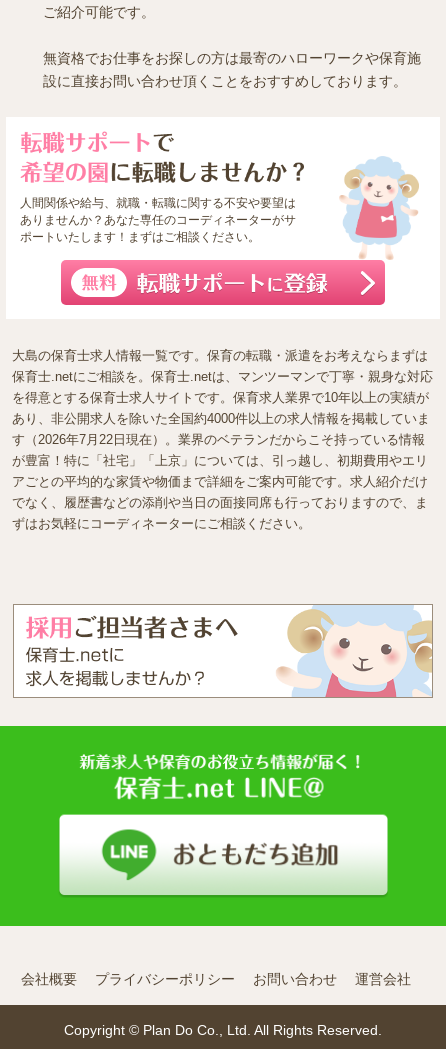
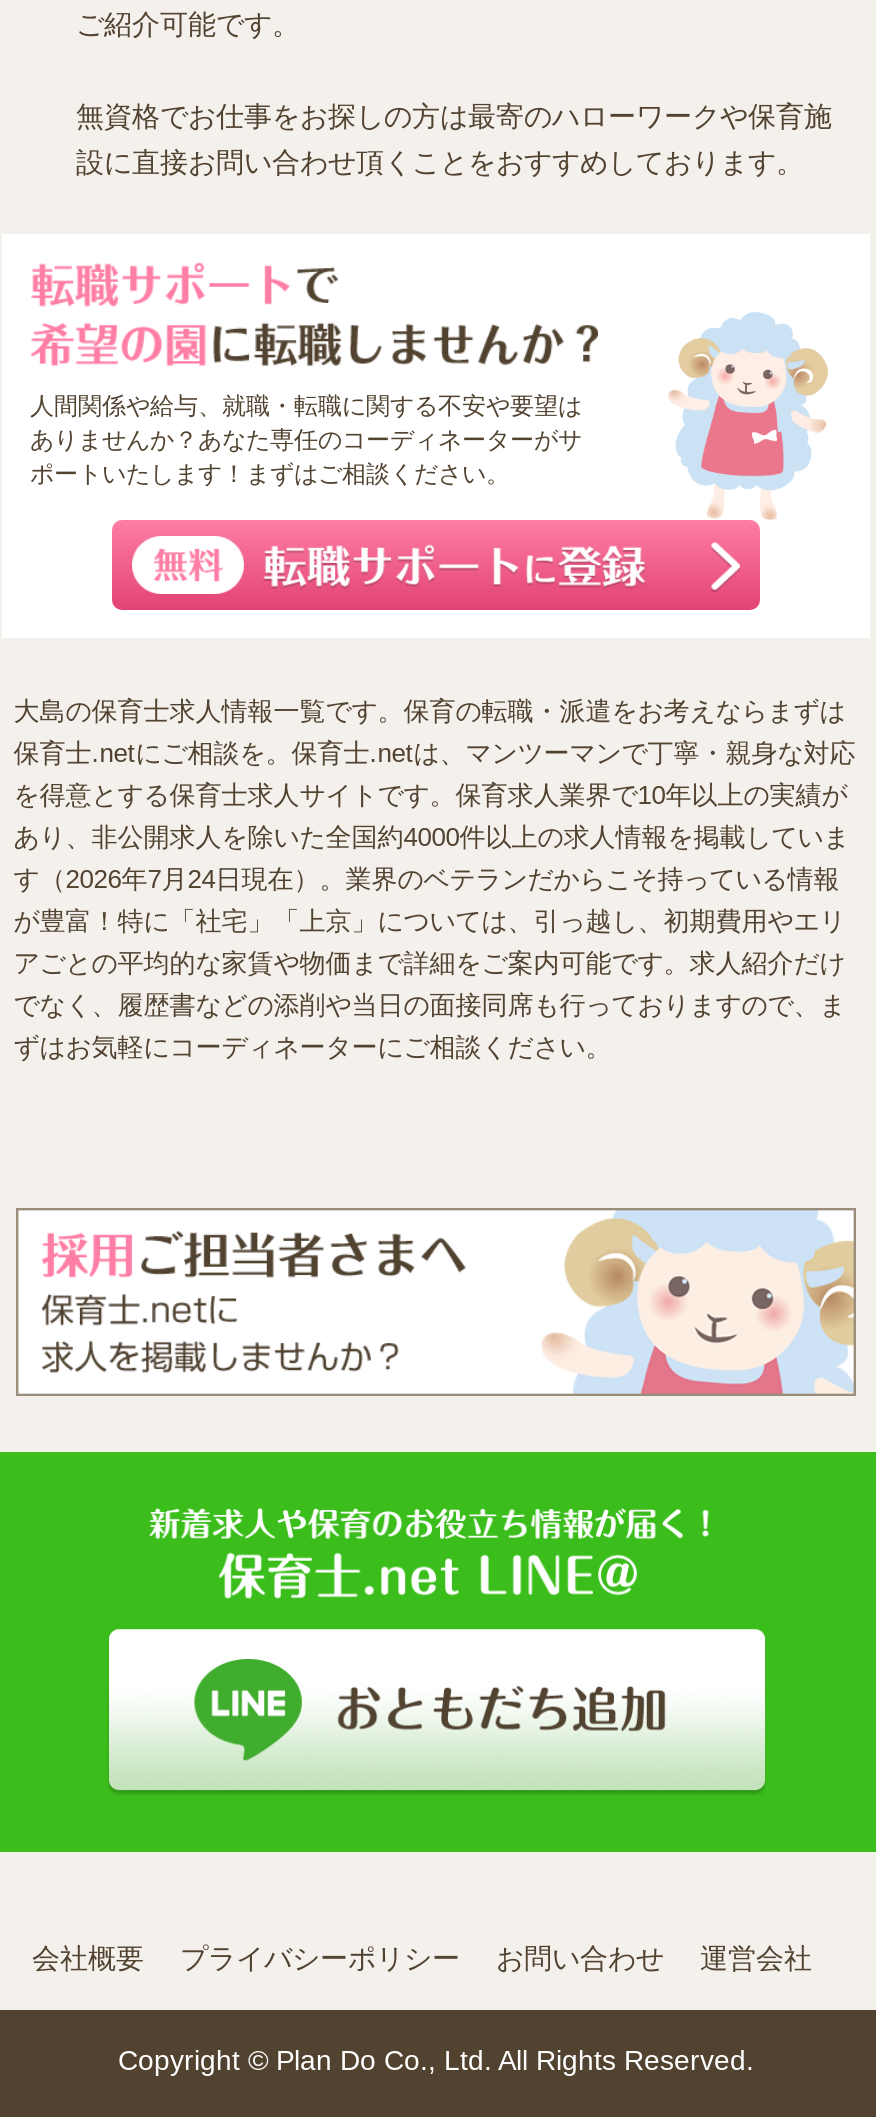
- す（2026年7月22日現在）。業界のベテランだからこそ持っている情報
+ す（2026年7月24日現在）。業界のベテランだからこそ持っている情報
